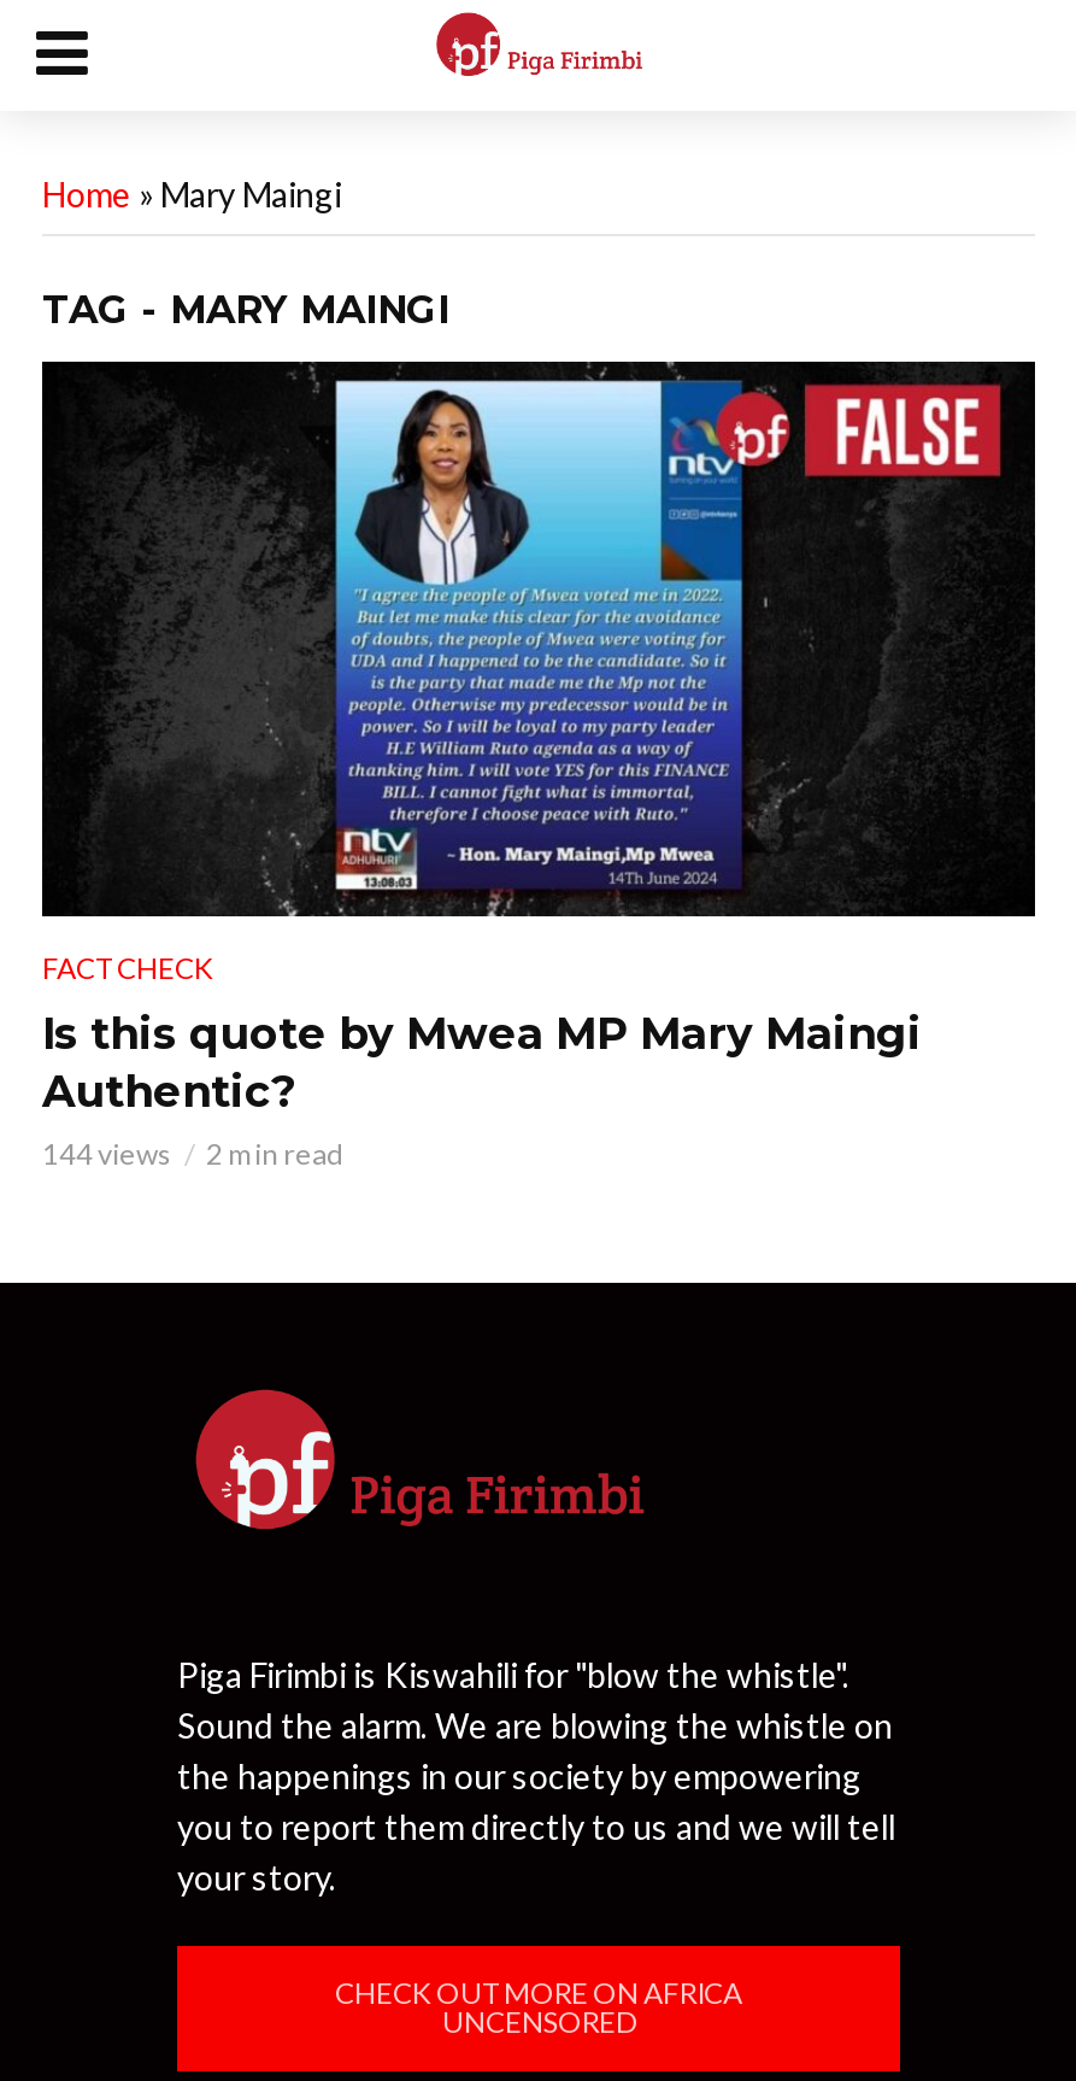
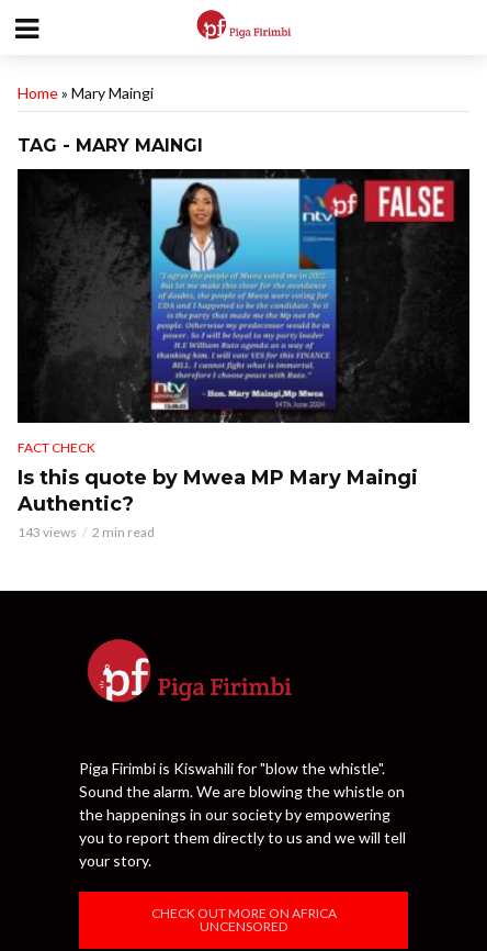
- 144 views 2 min read
+ 143 views 2 min read
